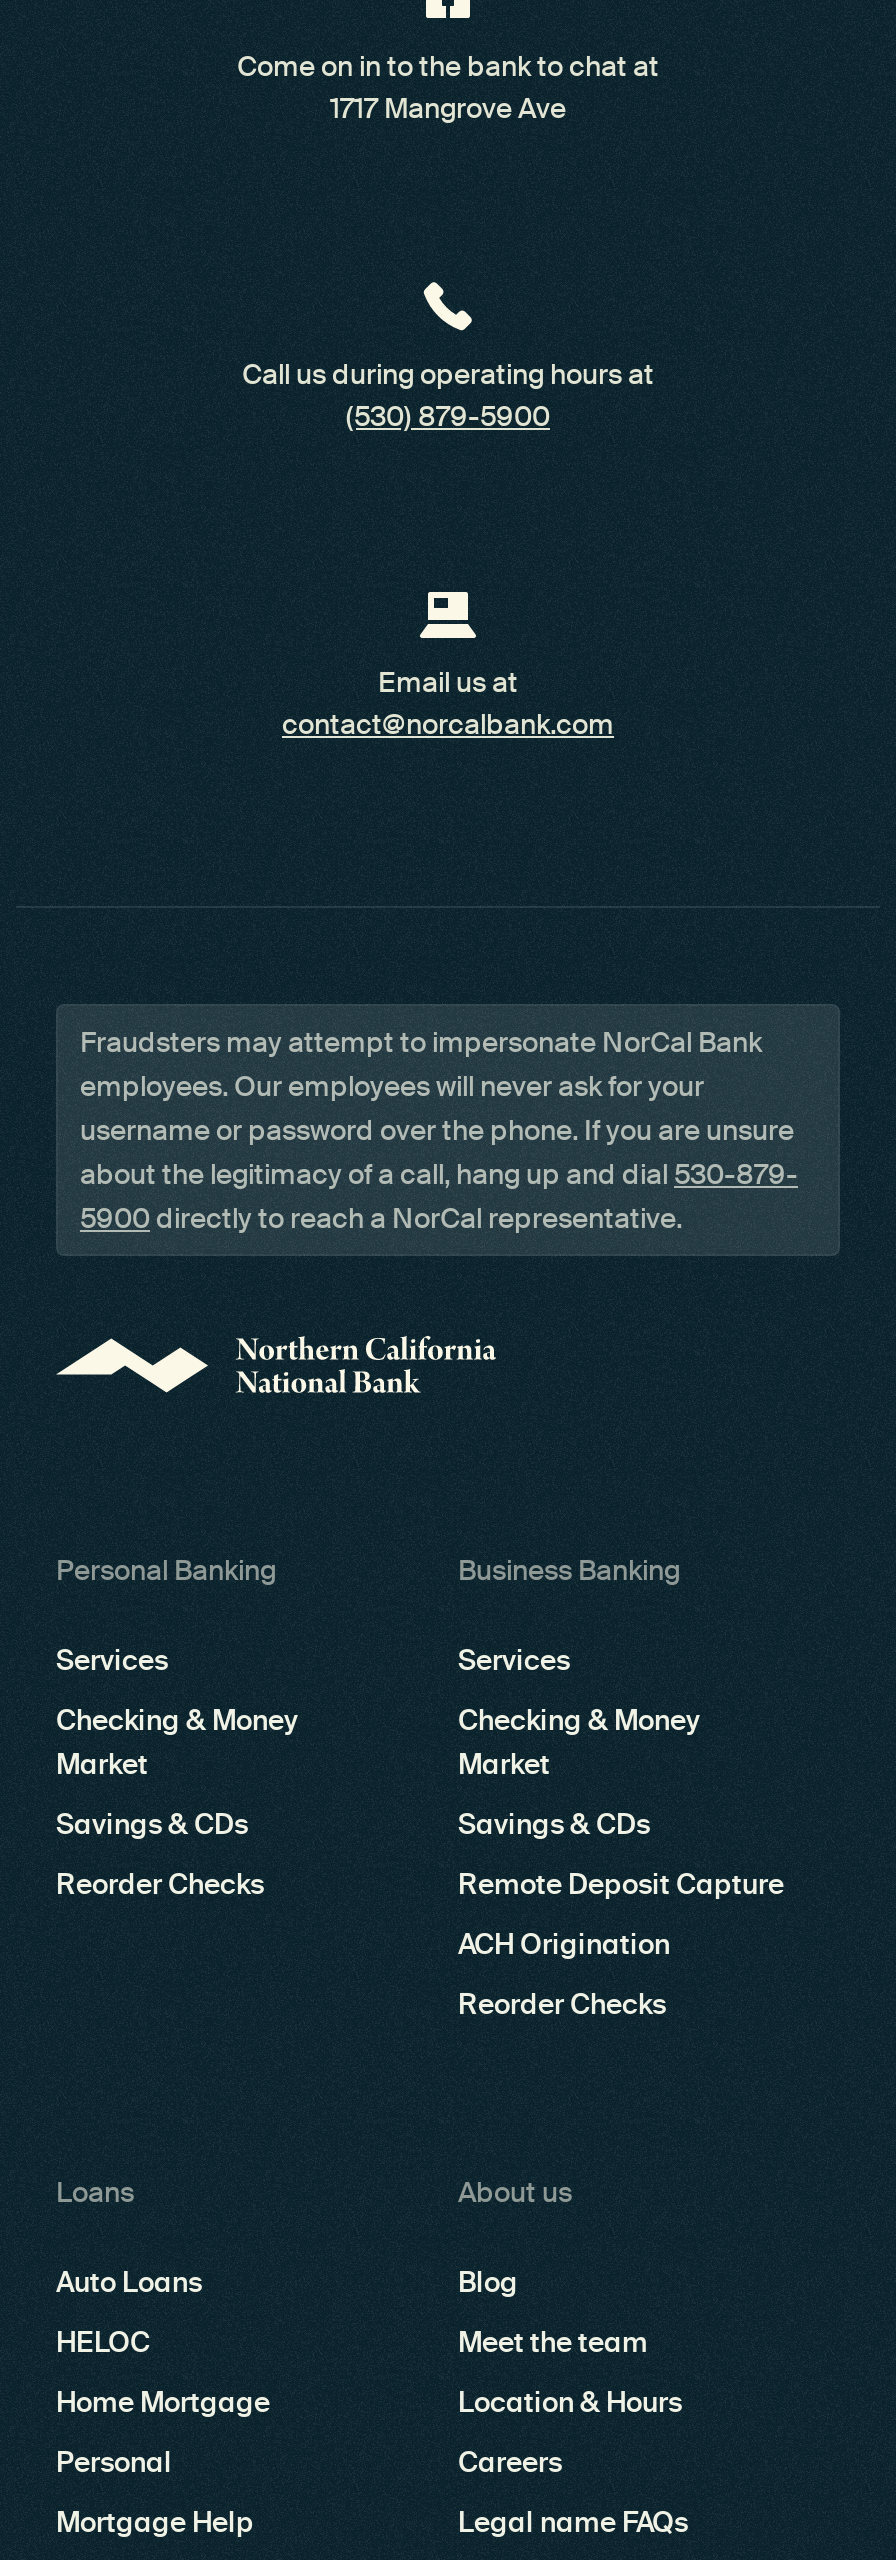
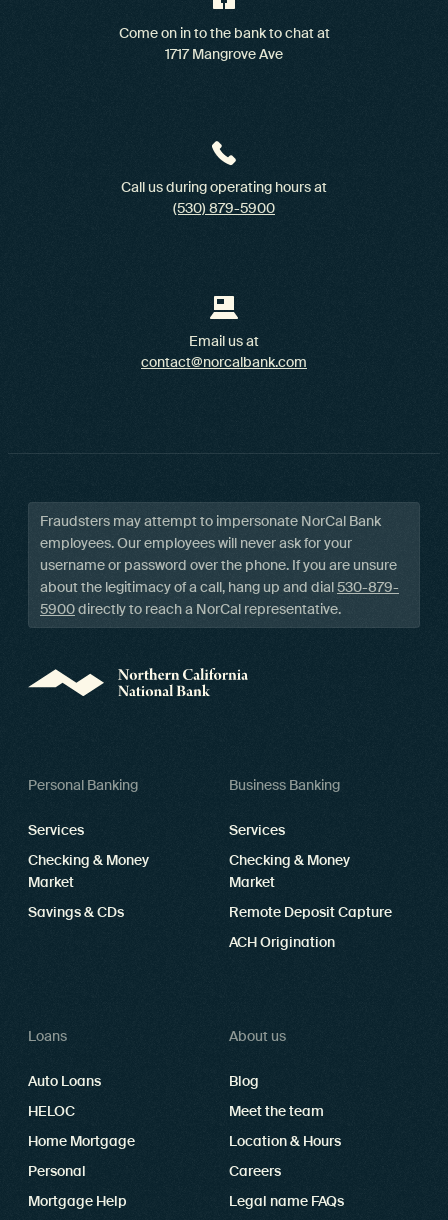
- Savings & CDs

- Reorder Checks

- Reorder Checks
